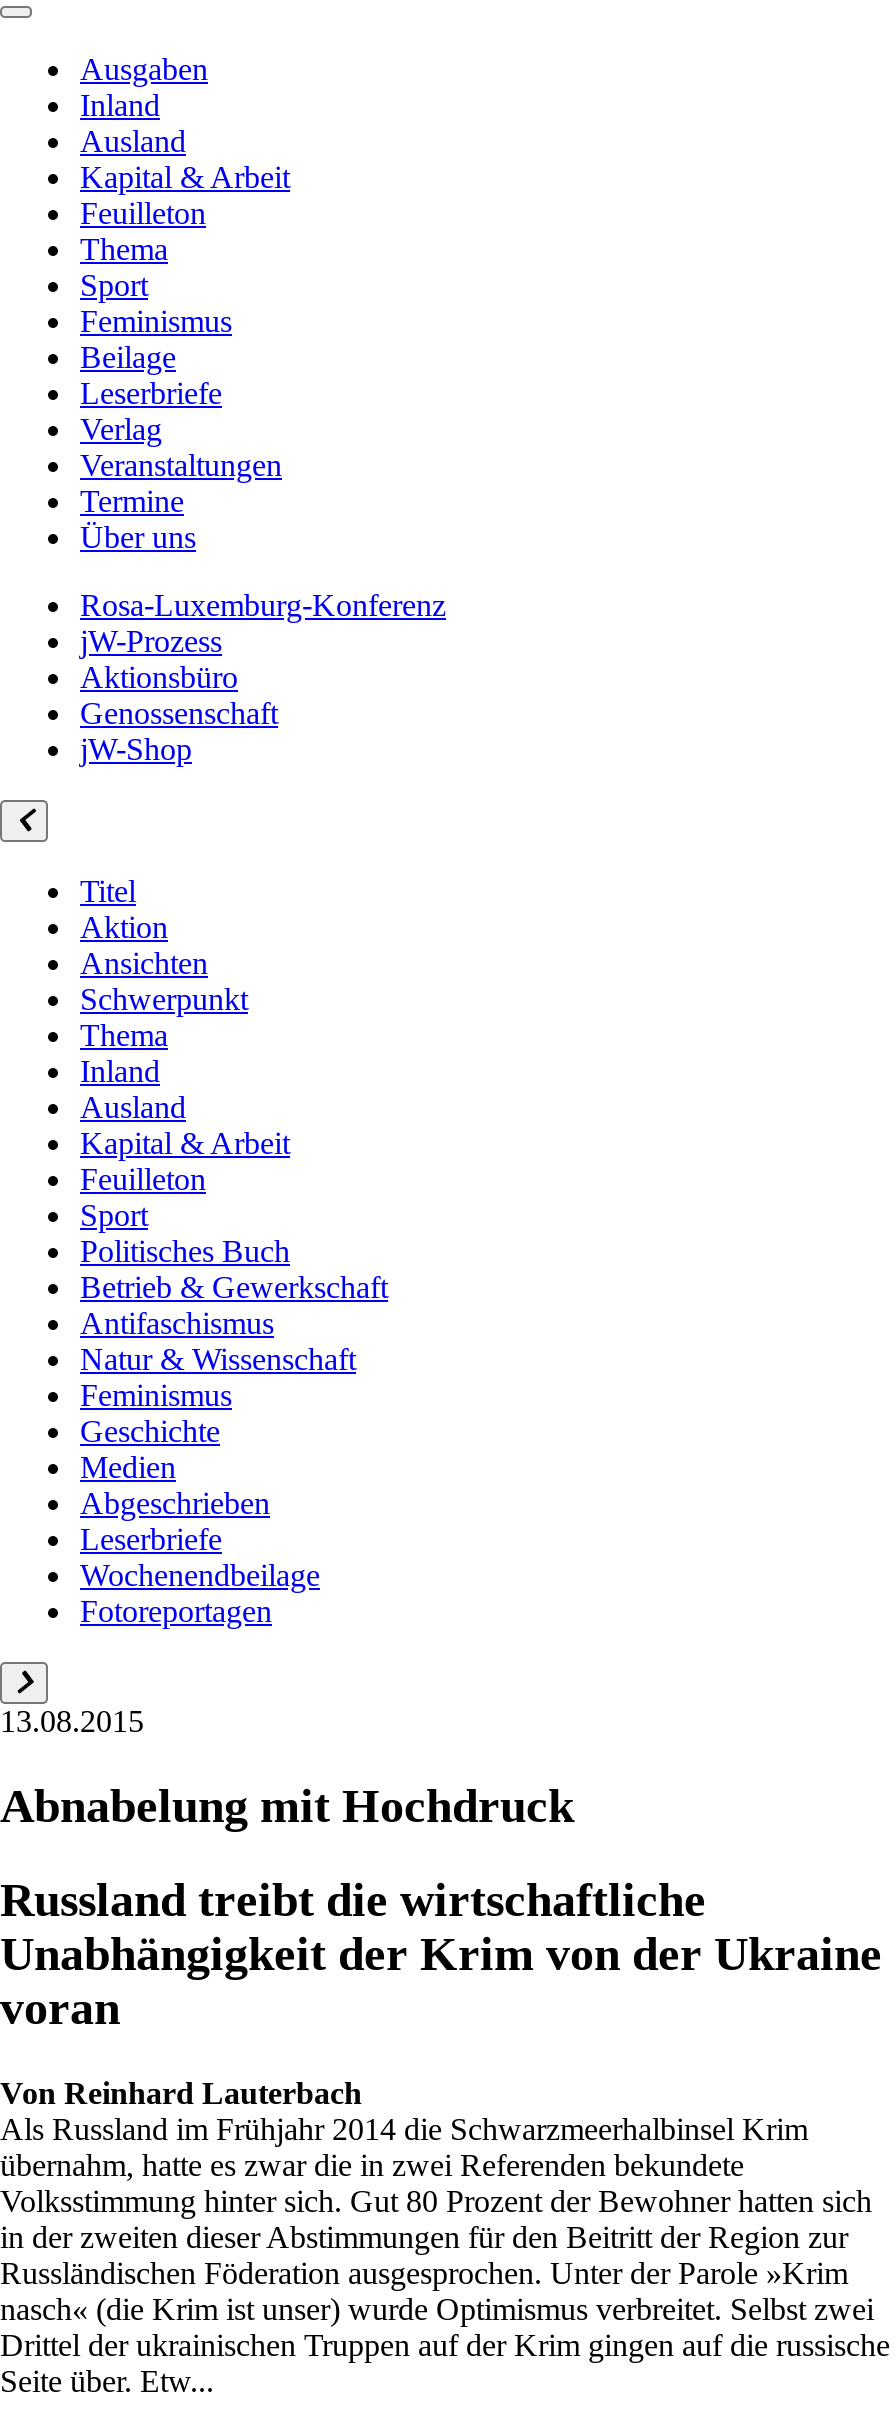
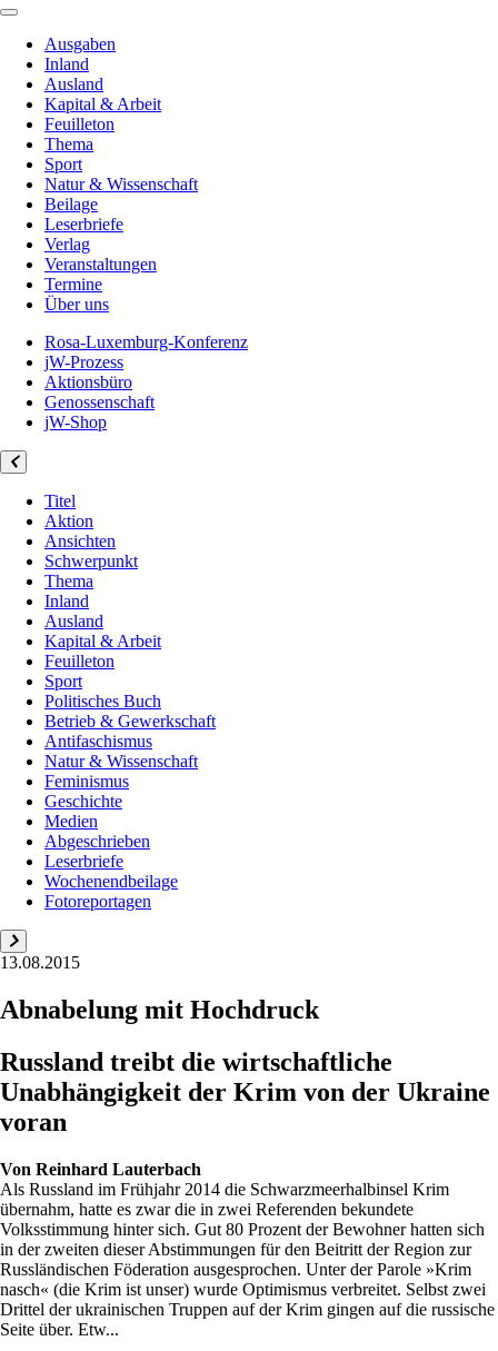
- Feminismus
+ Natur & Wissenschaft
